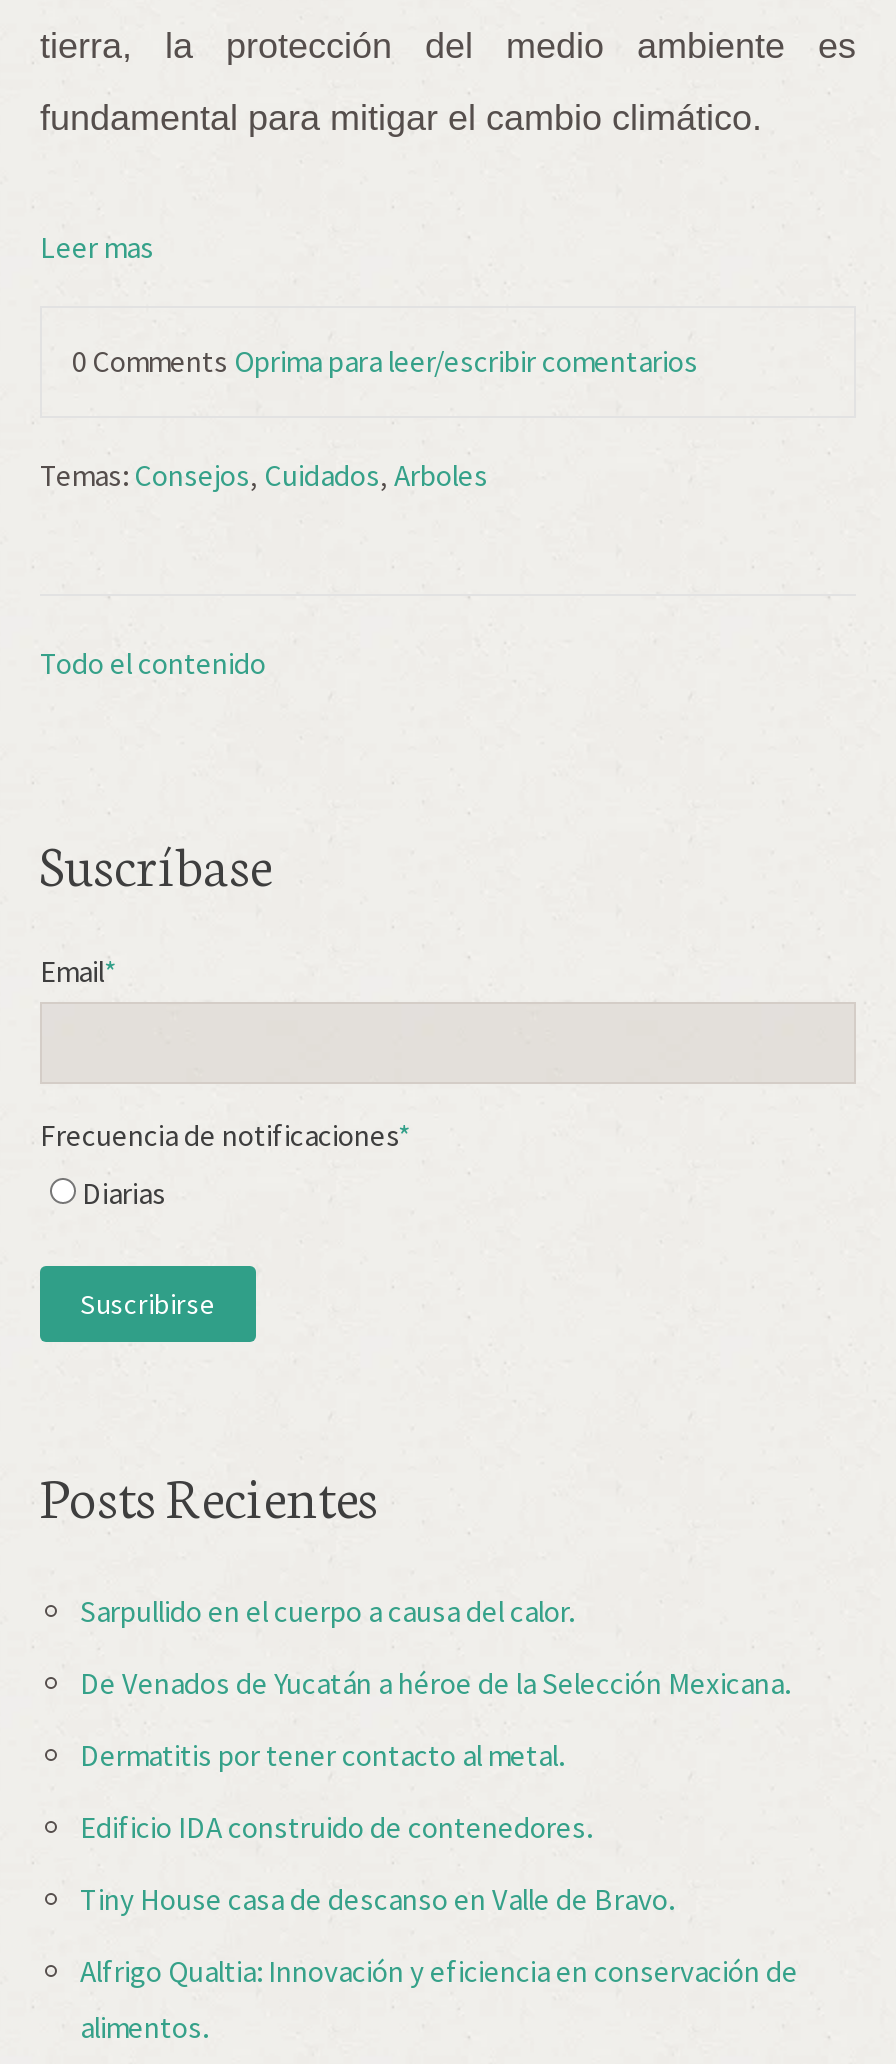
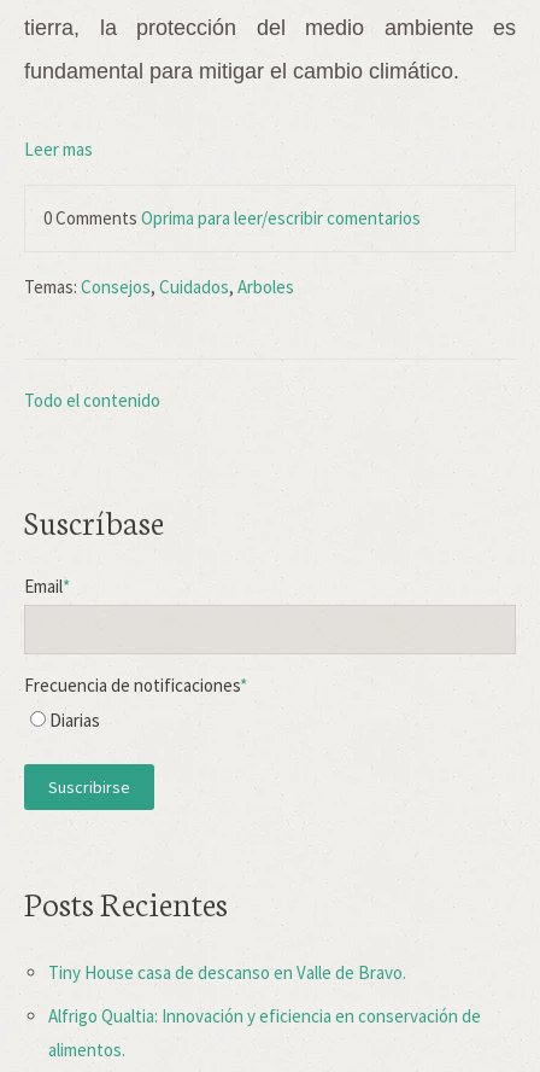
- Sarpullido en el cuerpo a causa del calor.
- De Venados de Yucatán a héroe de la Selección Mexicana.
- Dermatitis por tener contacto al metal.
- Edificio IDA construido de contenedores.
